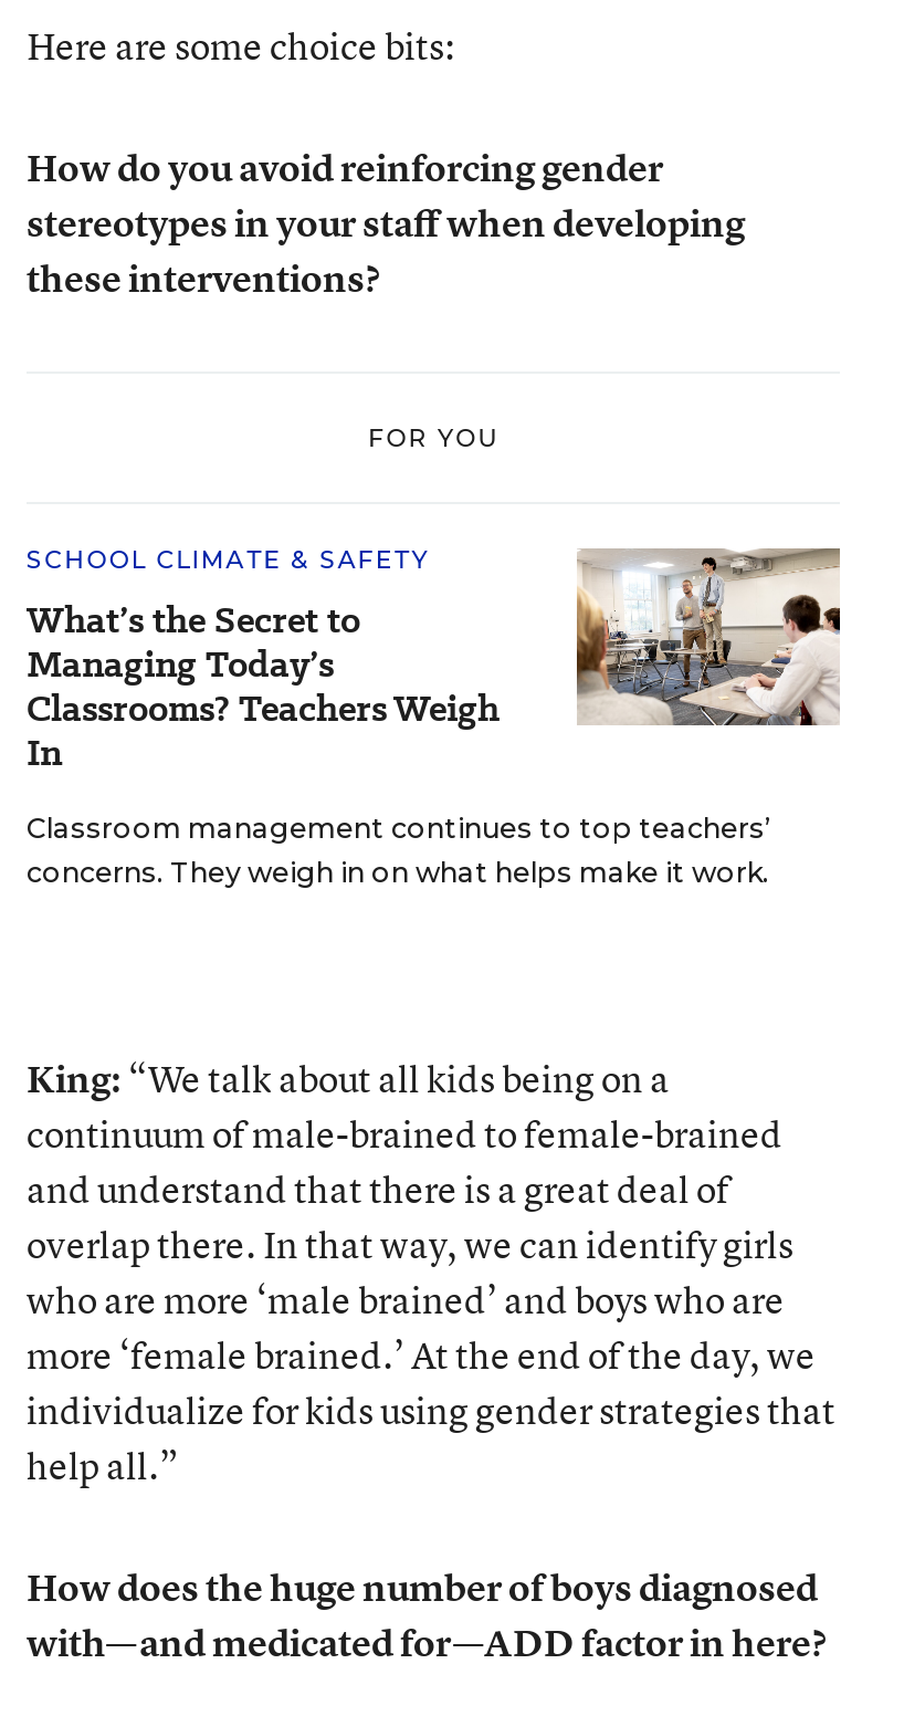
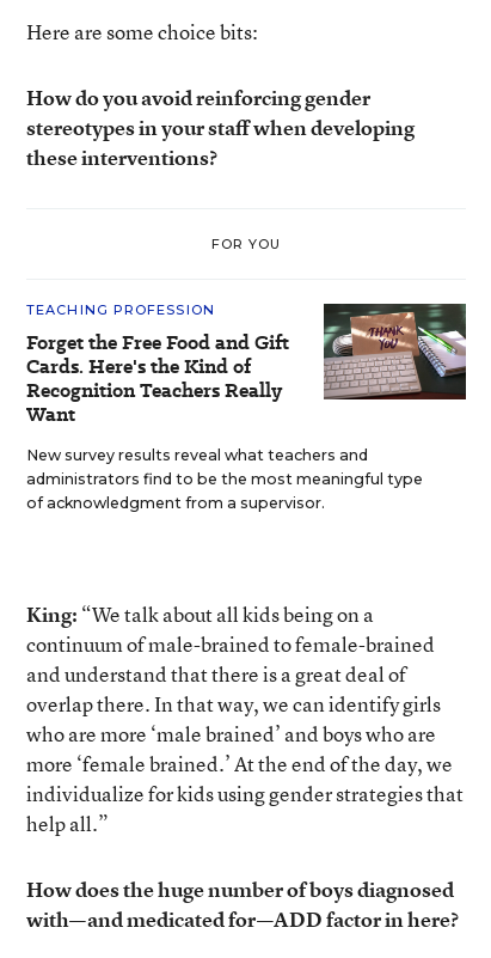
- [image]
- SCHOOL CLIMATE & SAFETY
- What’s the Secret to
- Managing Today’s
- Classrooms? Teachers Weigh
- In
+ [image]
+ TEACHING PROFESSION
+ Forget the Free Food and Gift
+ Cards. Here's the Kind of
+ Recognition Teachers Really
+ Want

- Classroom management continues to top teachers’
- concerns. They weigh in on what helps make it work.
+ New survey results reveal what teachers and
+ administrators find to be the most meaningful type
+ of acknowledgment from a supervisor.
